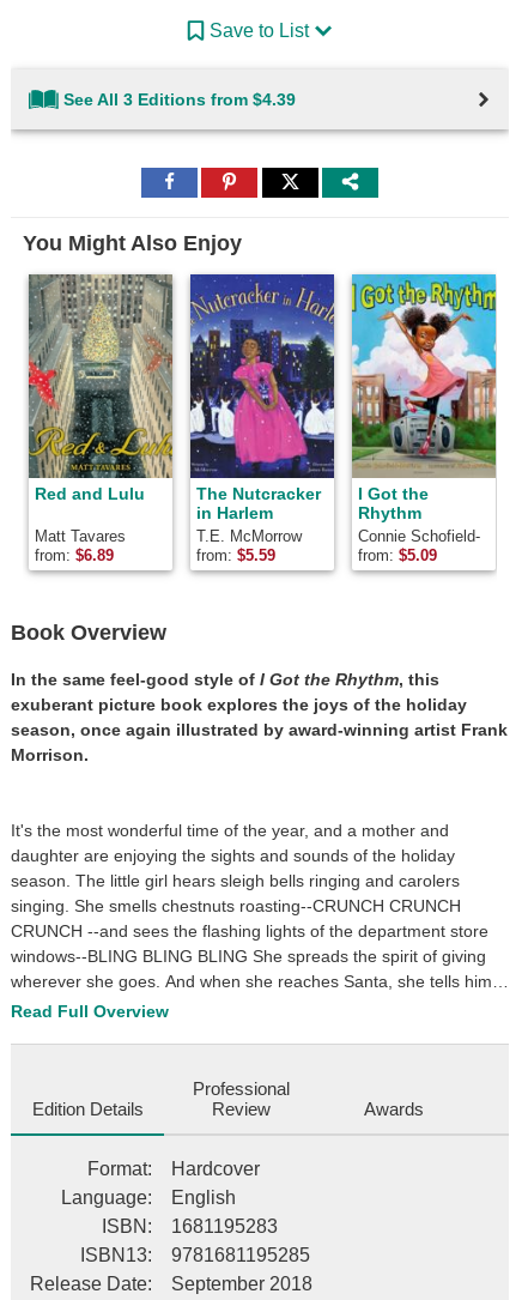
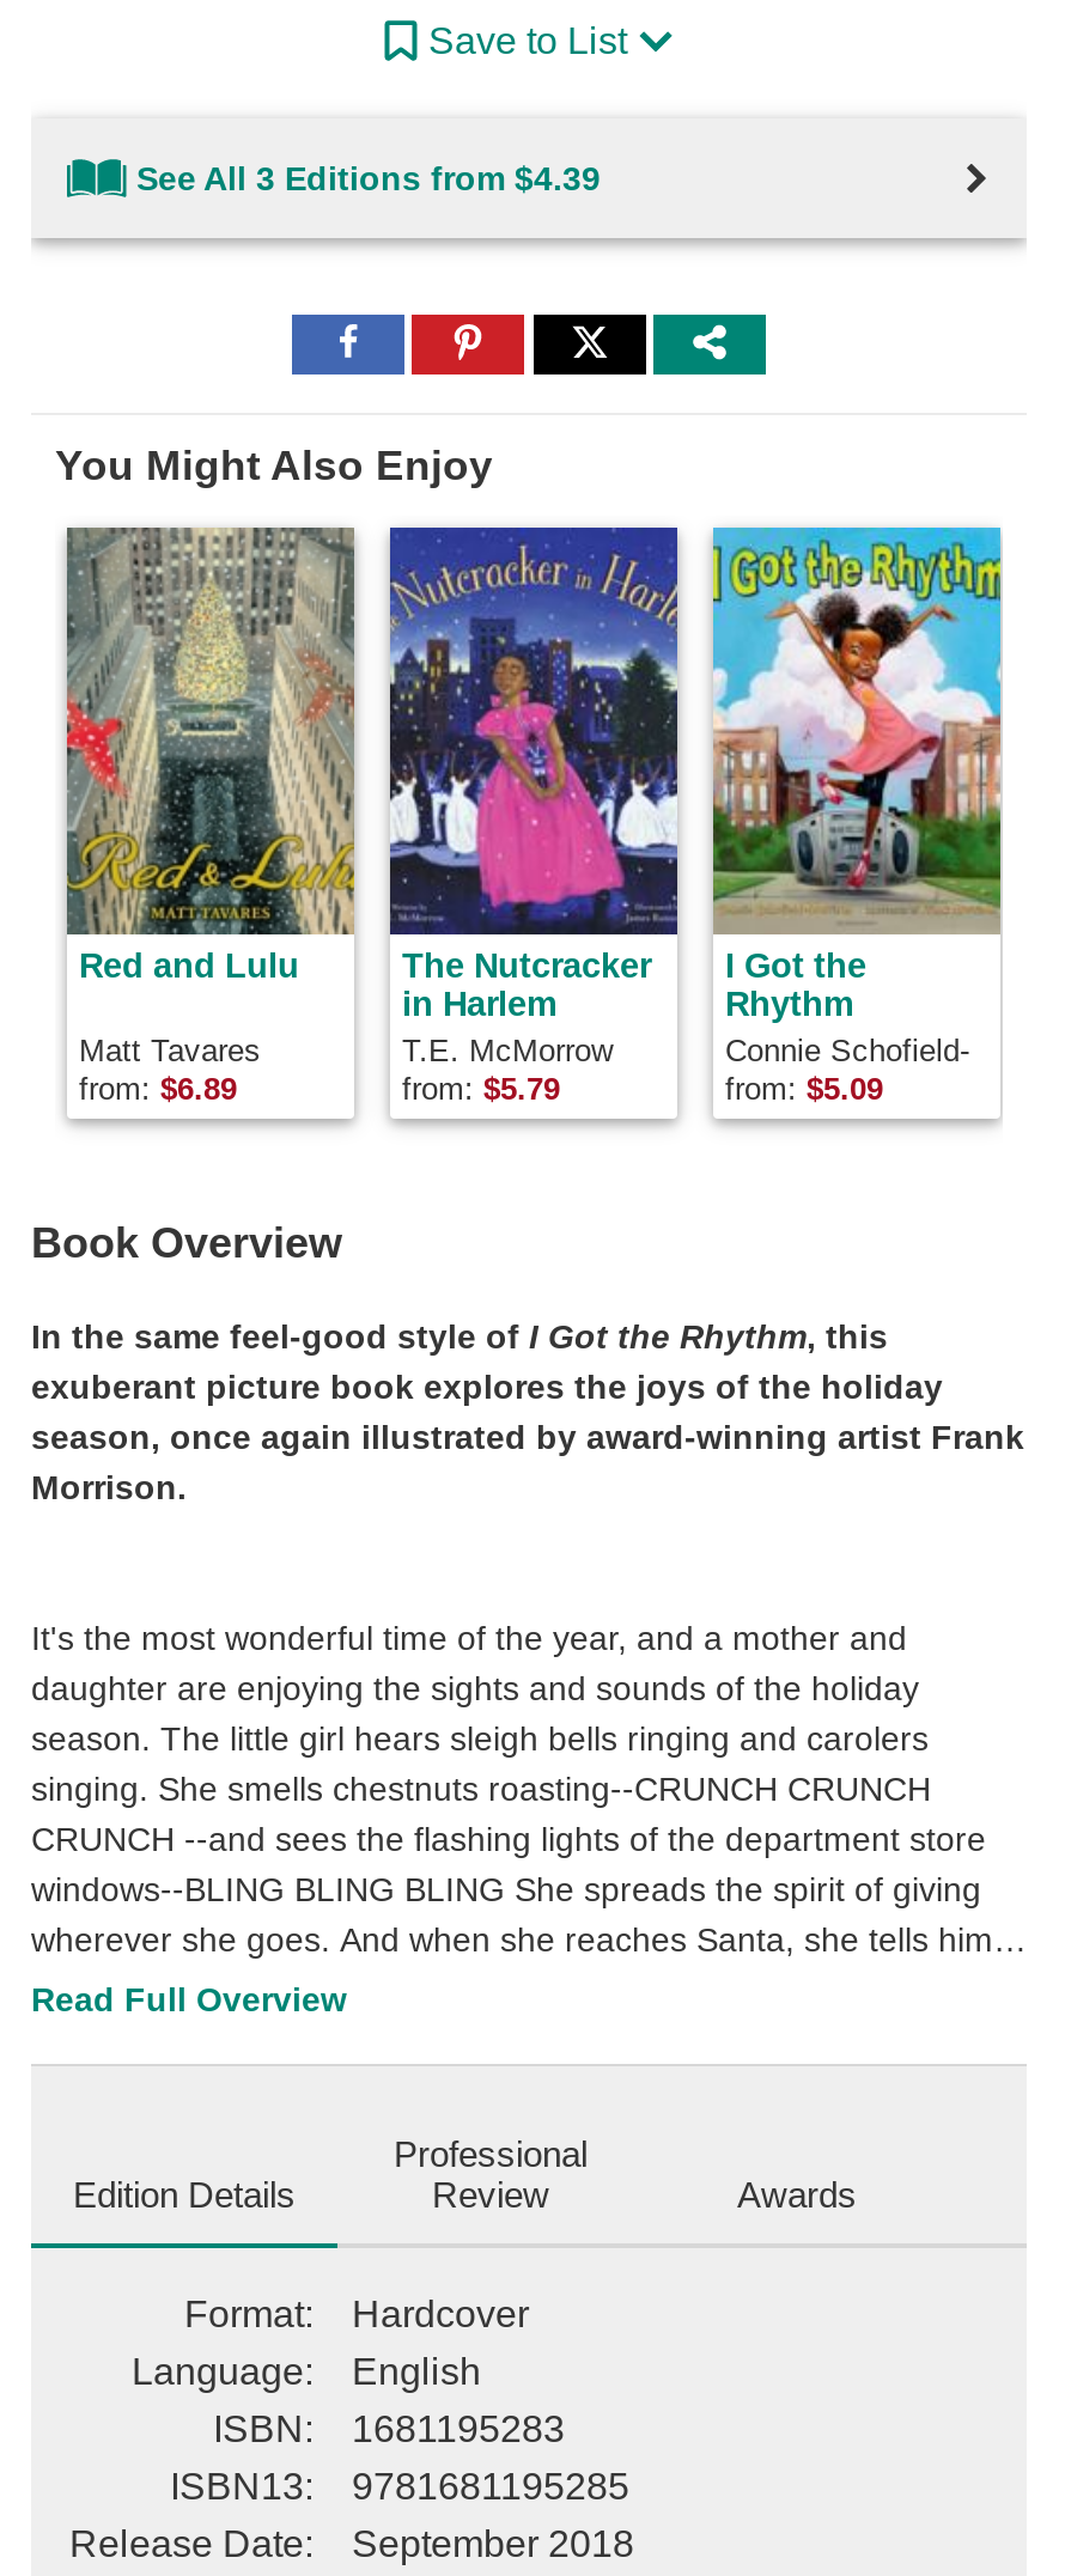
- from: $5.59
+ from: $5.79
